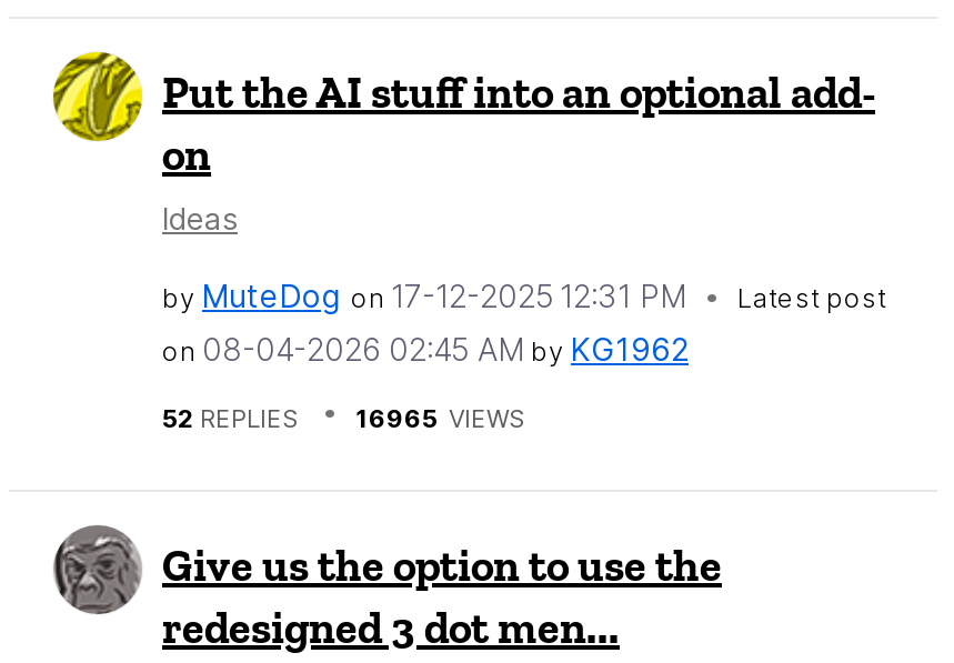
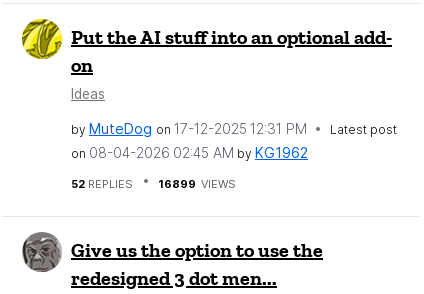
- 52 REPLIES 16965 VIEWS
+ 52 REPLIES 16899 VIEWS
